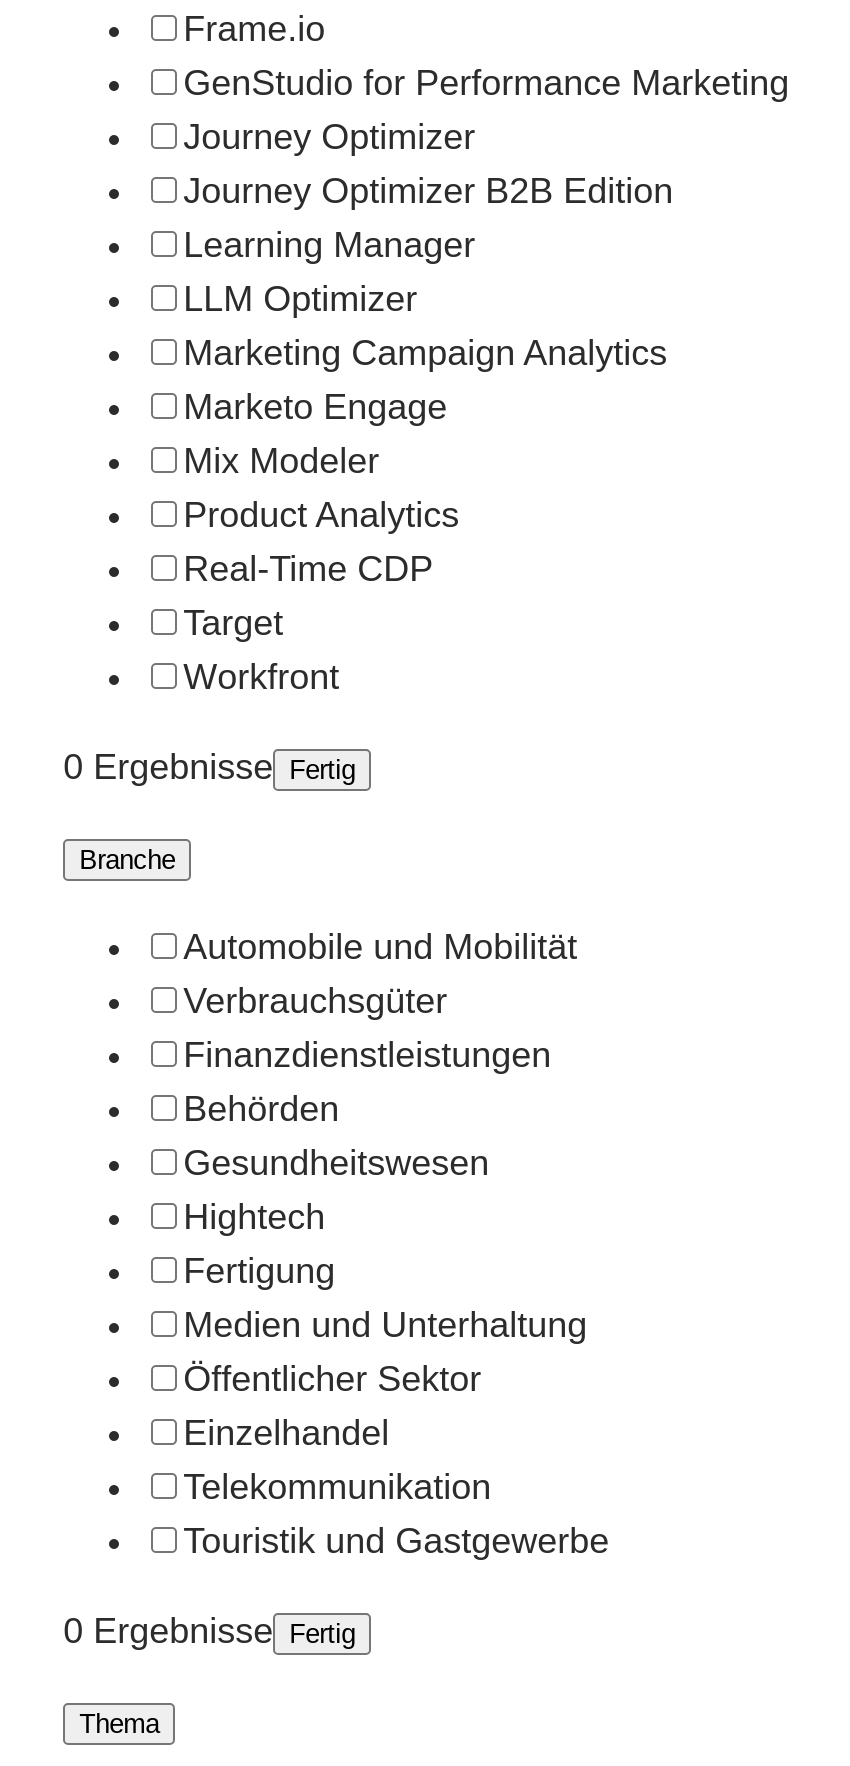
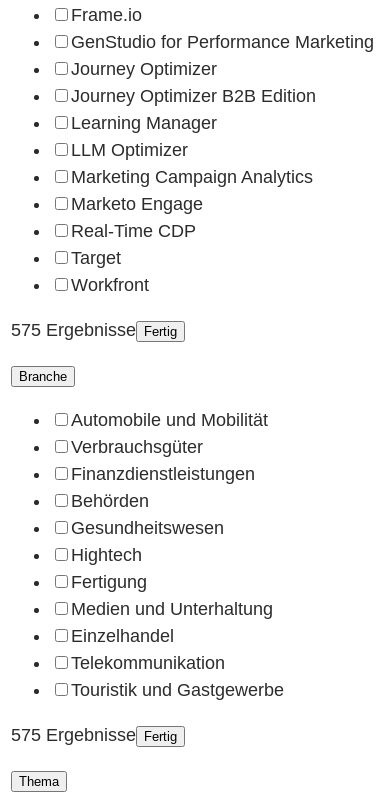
- Mix Modeler
- Product Analytics

- 0 Ergebnisse Fertig
+ 575 Ergebnisse Fertig

- Öffentlicher Sektor

- 0 Ergebnisse Fertig
+ 575 Ergebnisse Fertig
